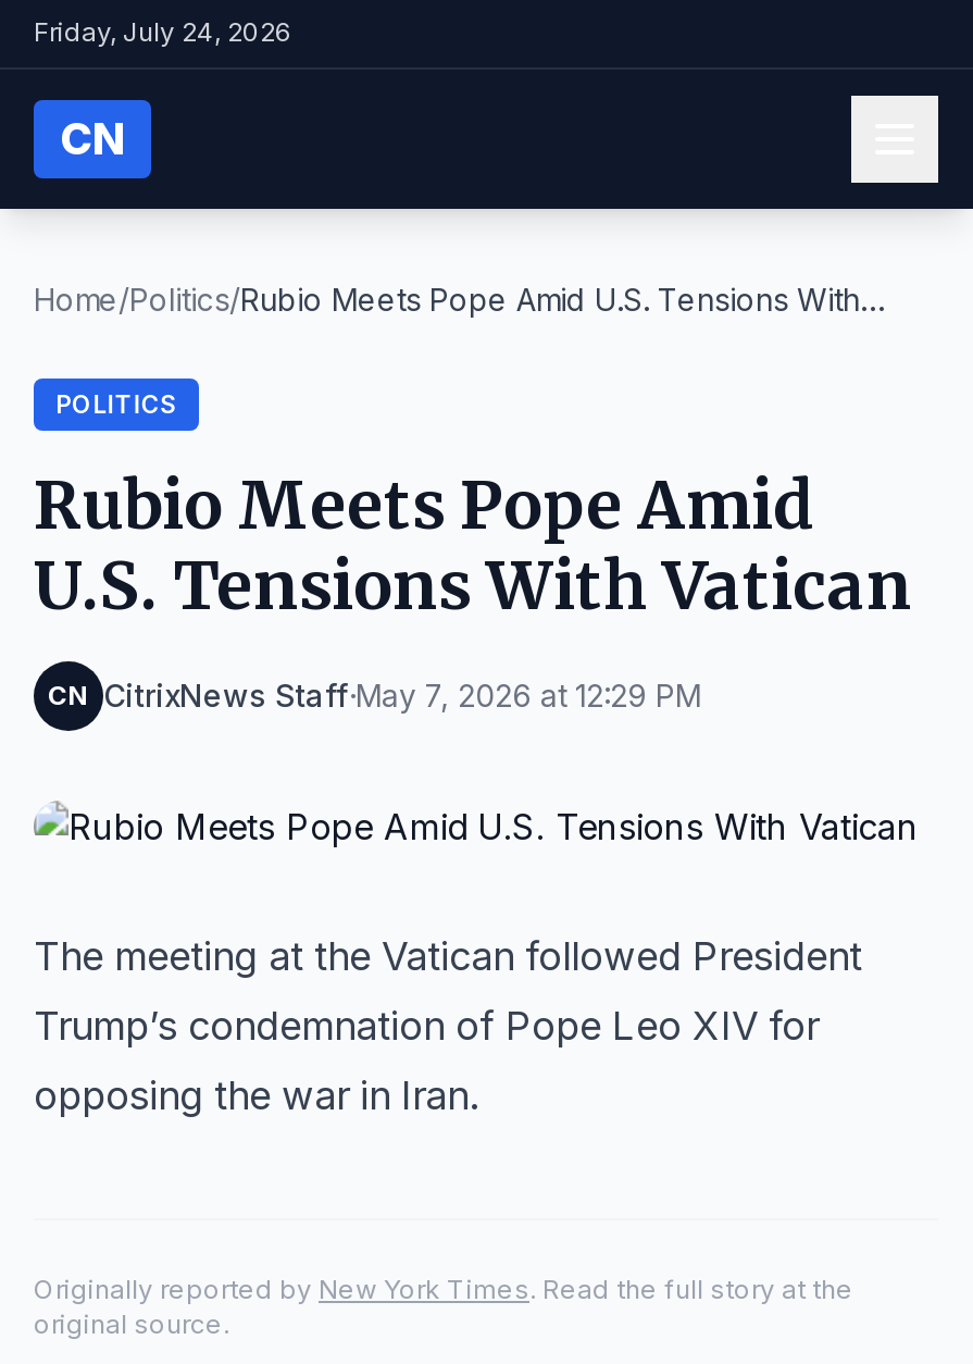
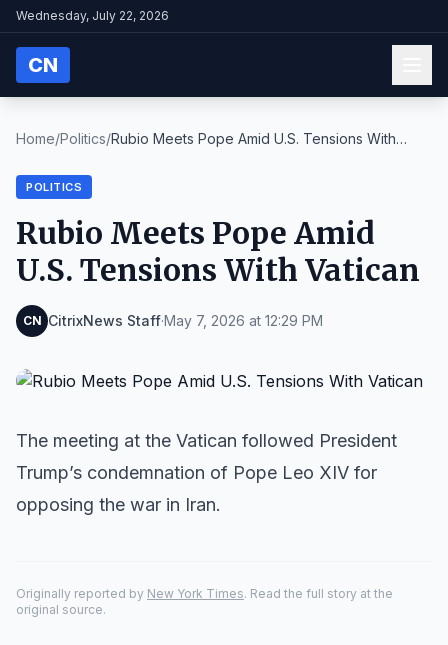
- Friday, July 24, 2026
+ Wednesday, July 22, 2026
